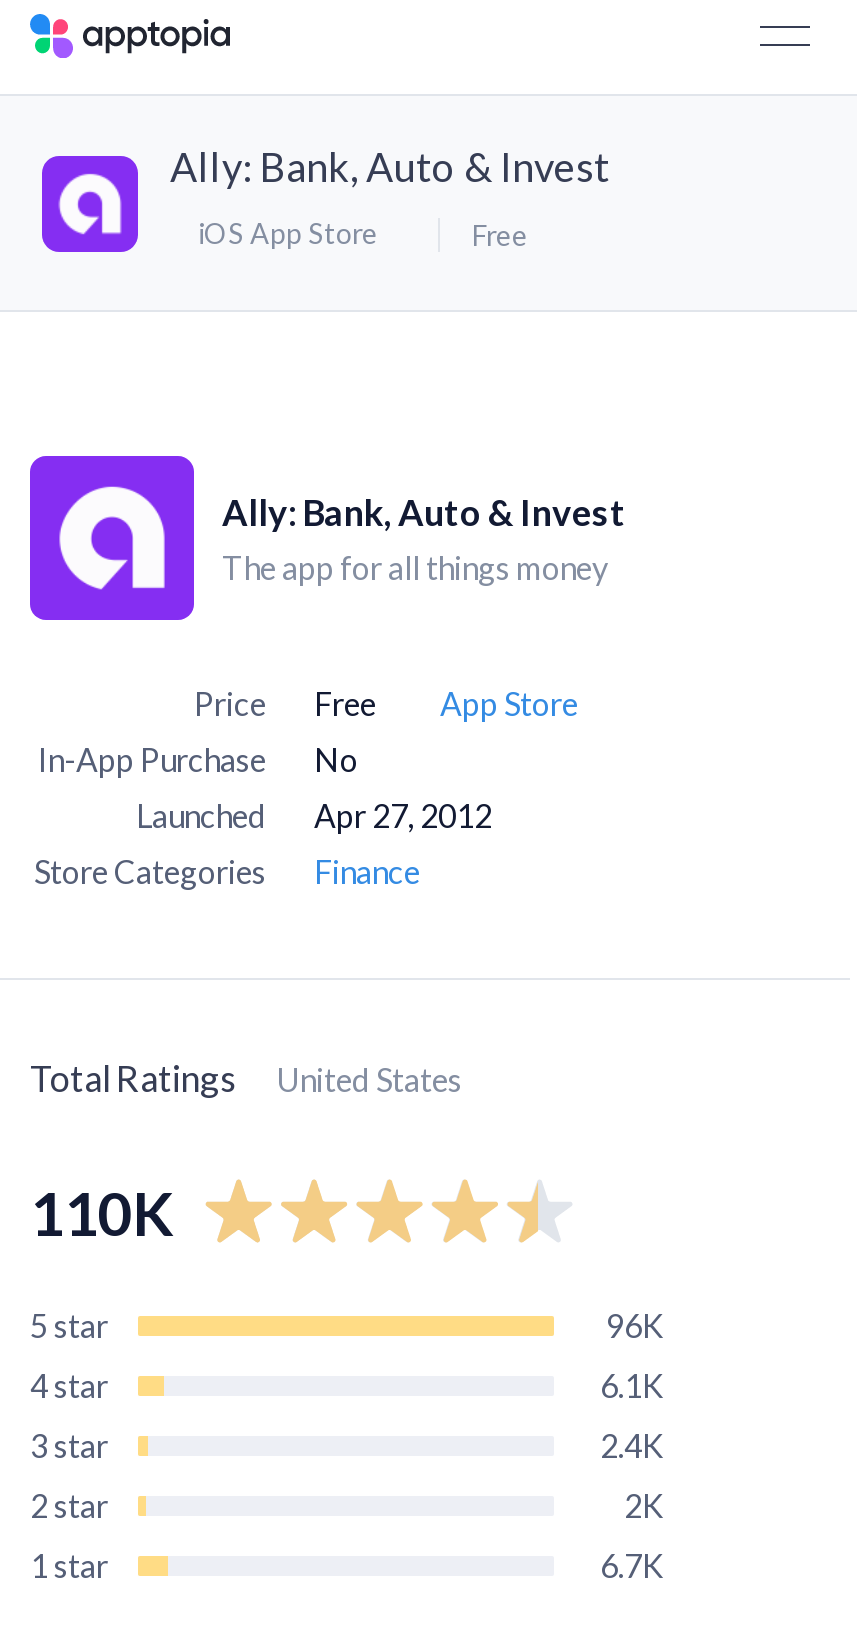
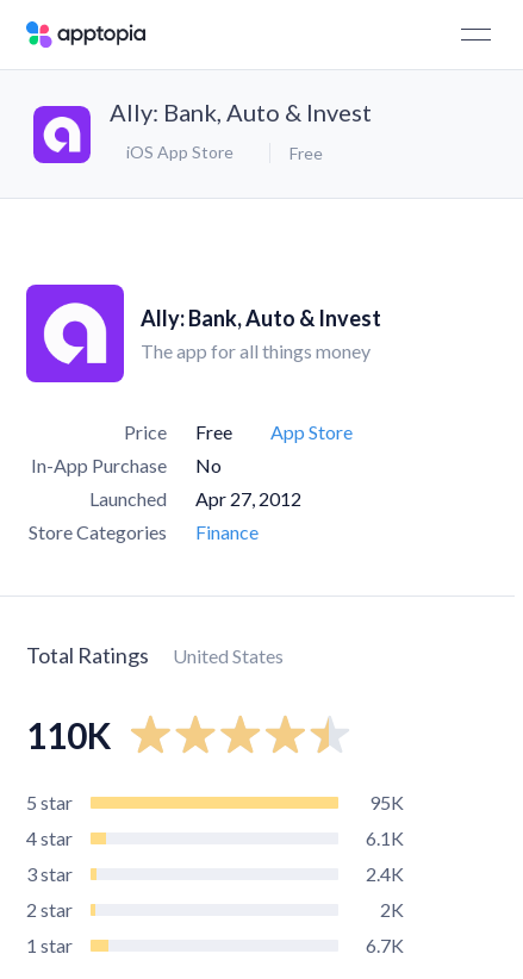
- 96K
+ 95K
